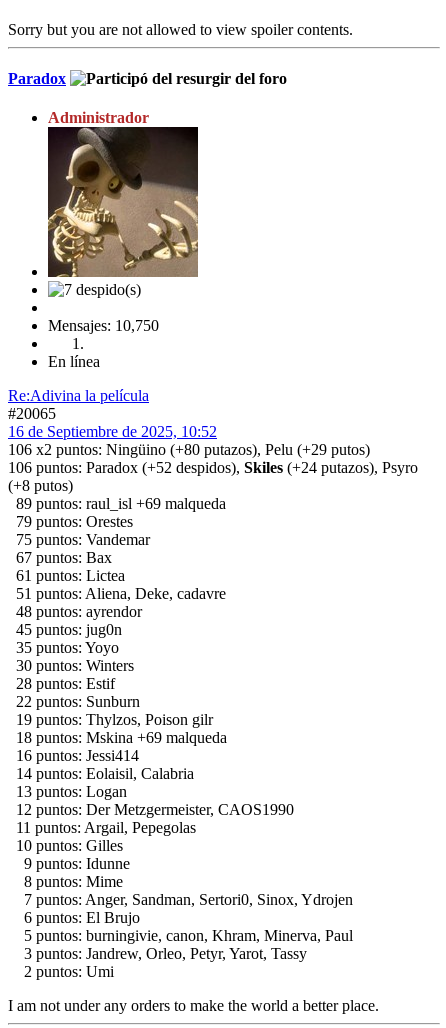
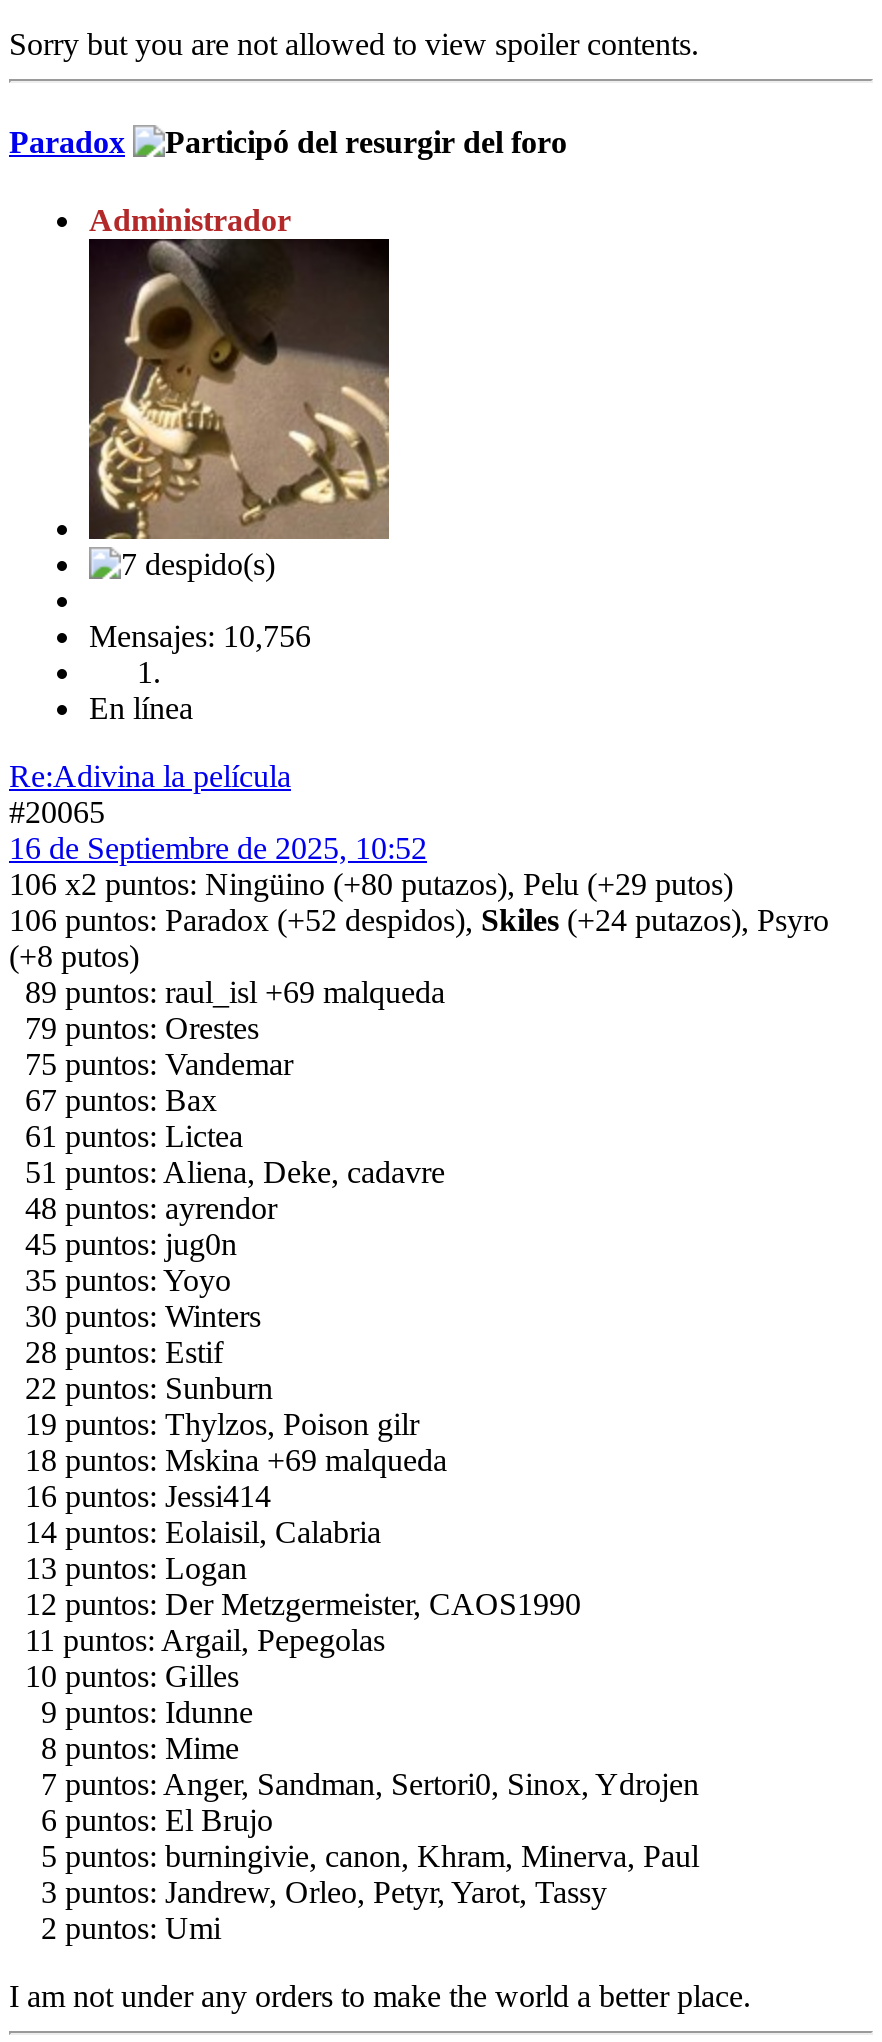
- Mensajes: 10,750
+ Mensajes: 10,756
